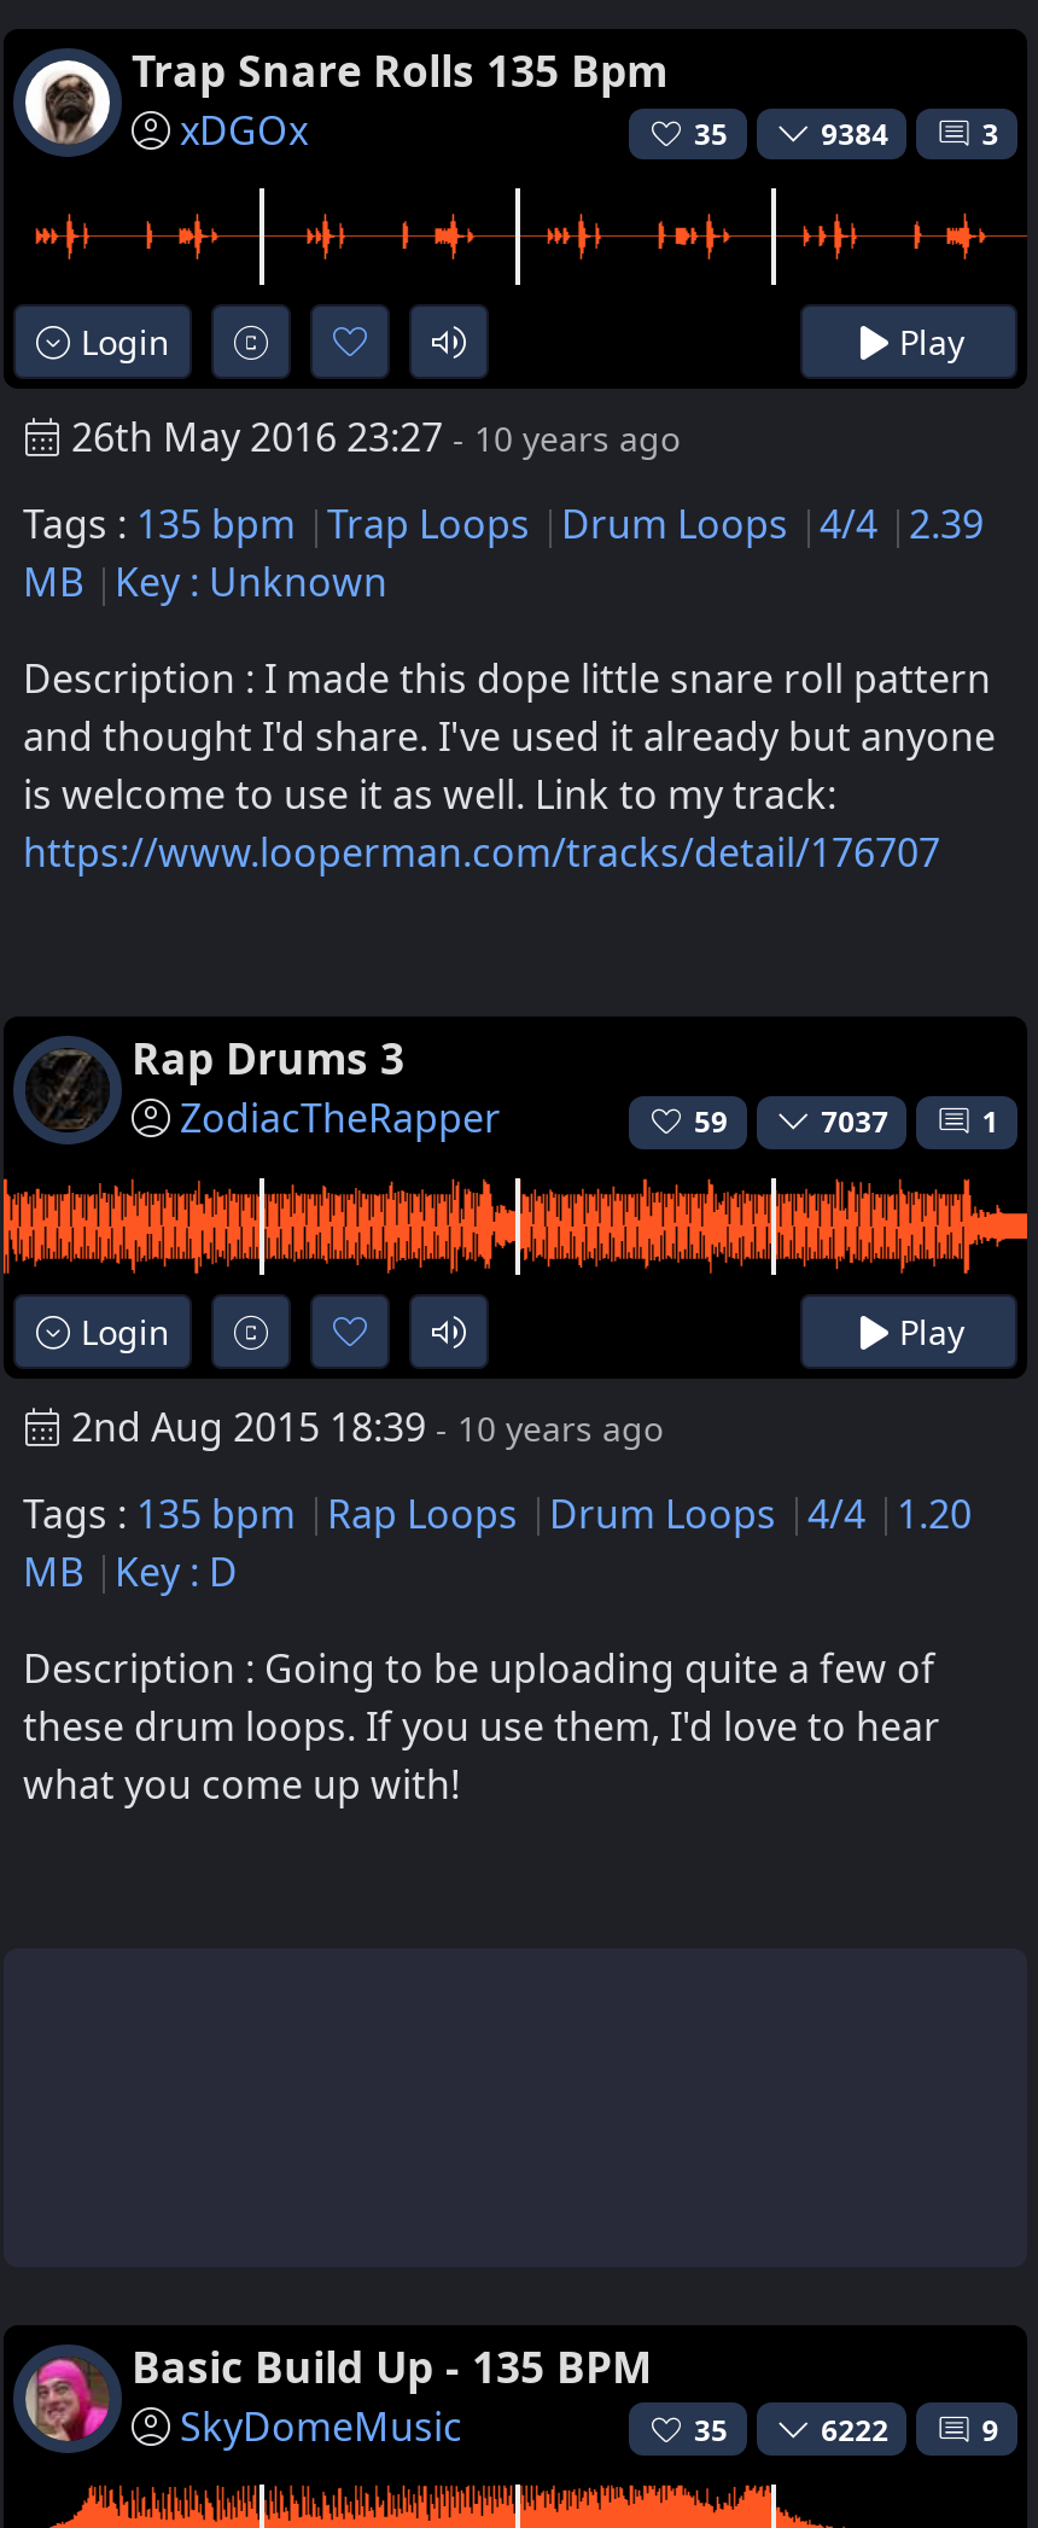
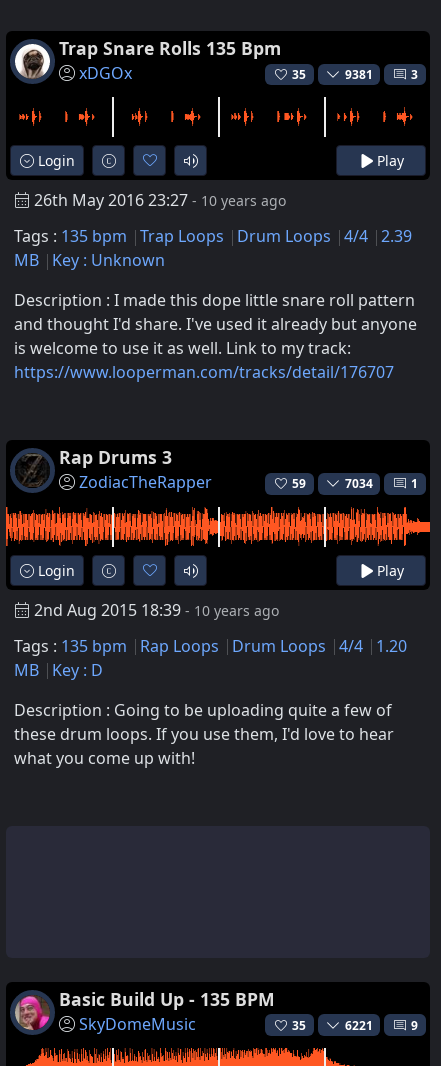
- 9384
+ 9381

- 7037
+ 7034

- 6222
+ 6221
